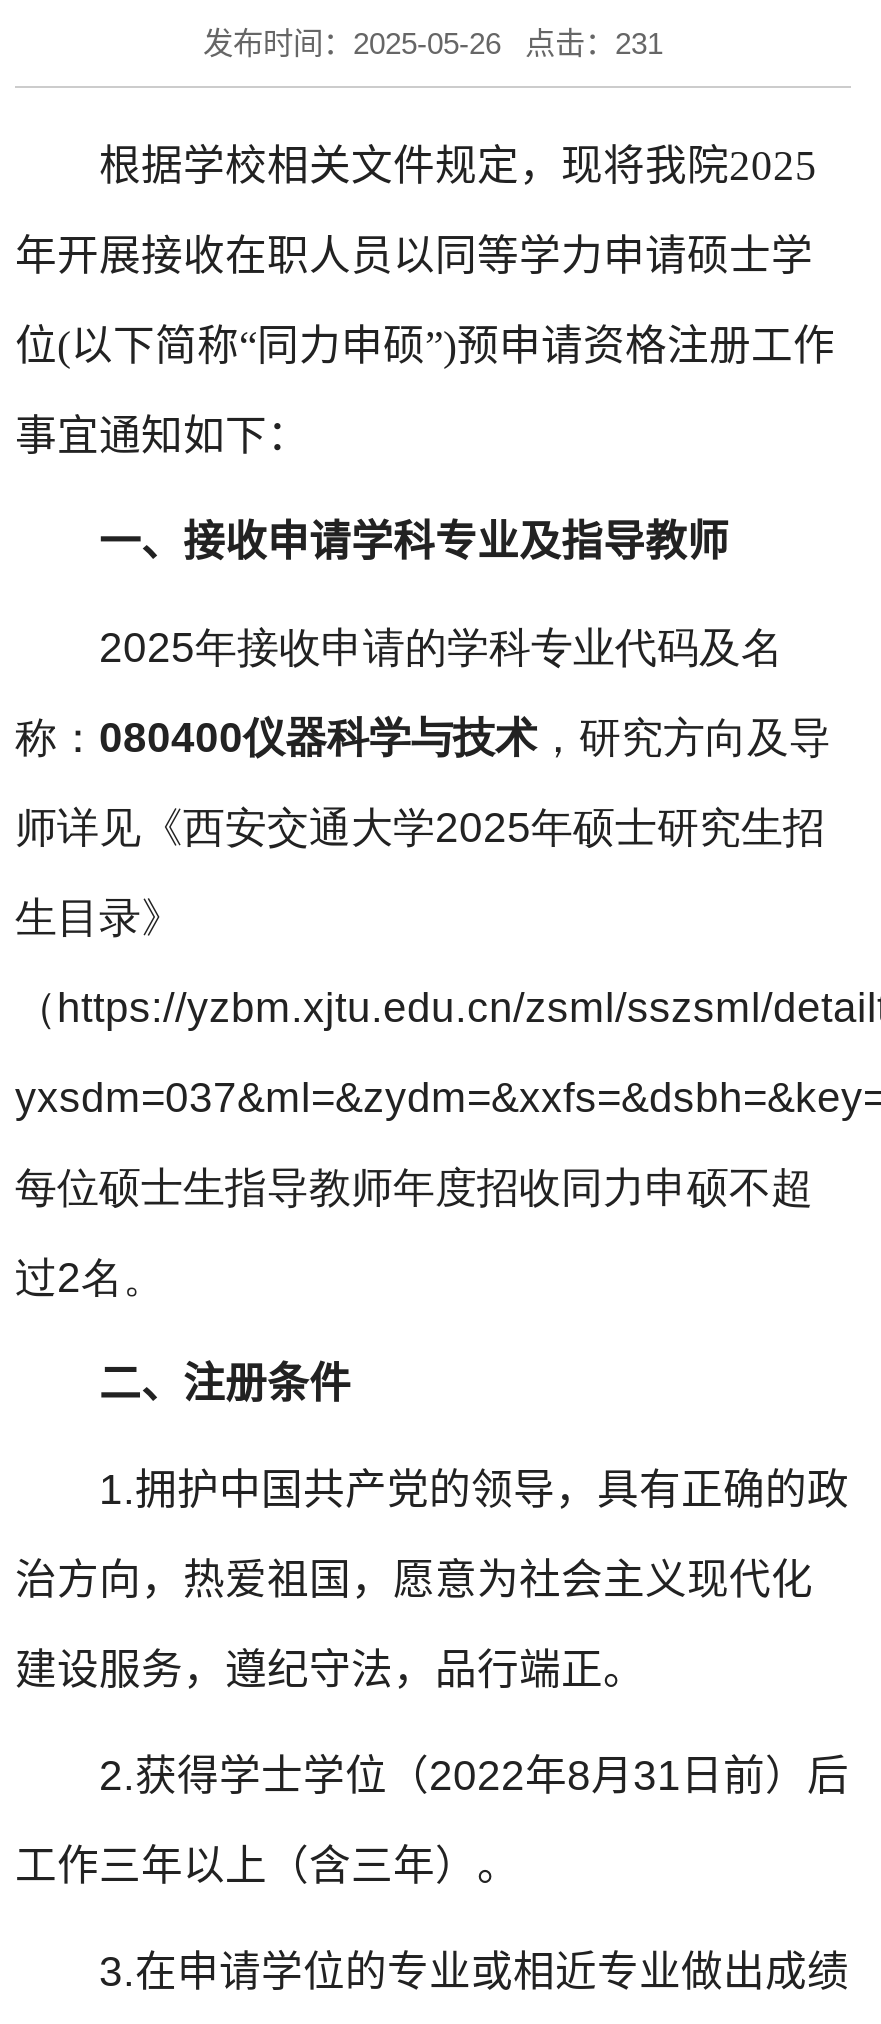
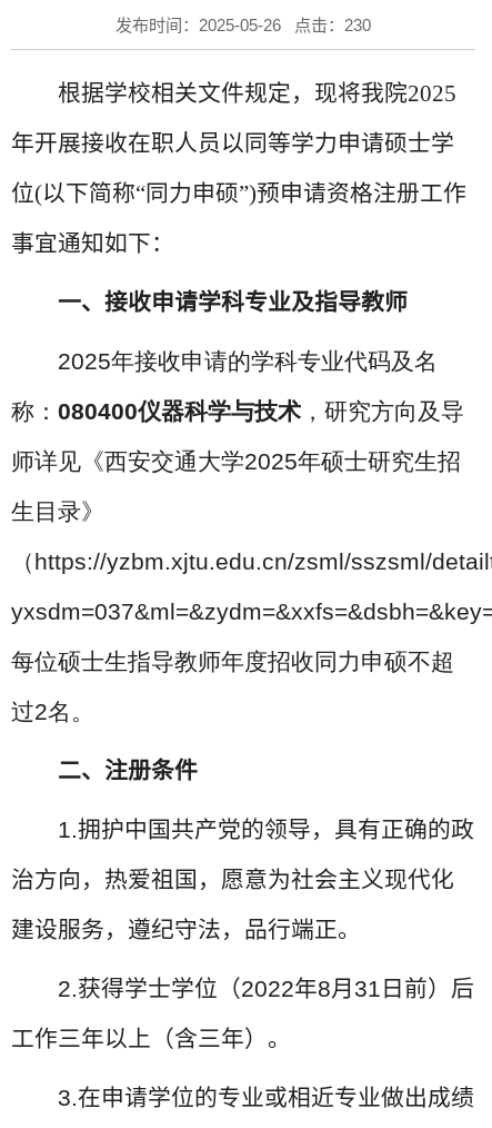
- 发布时间：2025-05-26 点击：231
+ 发布时间：2025-05-26 点击：230
